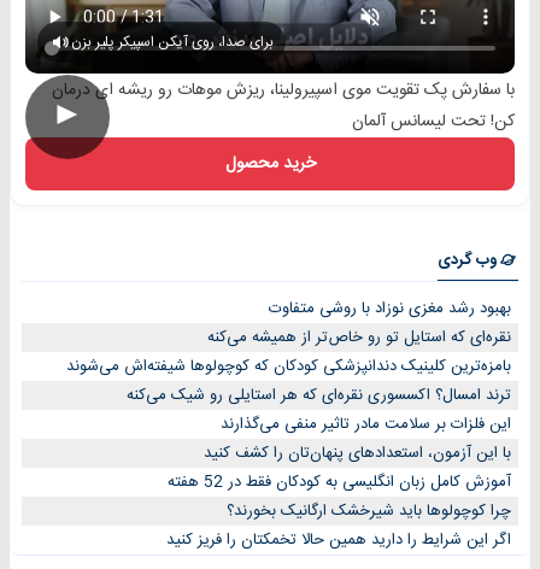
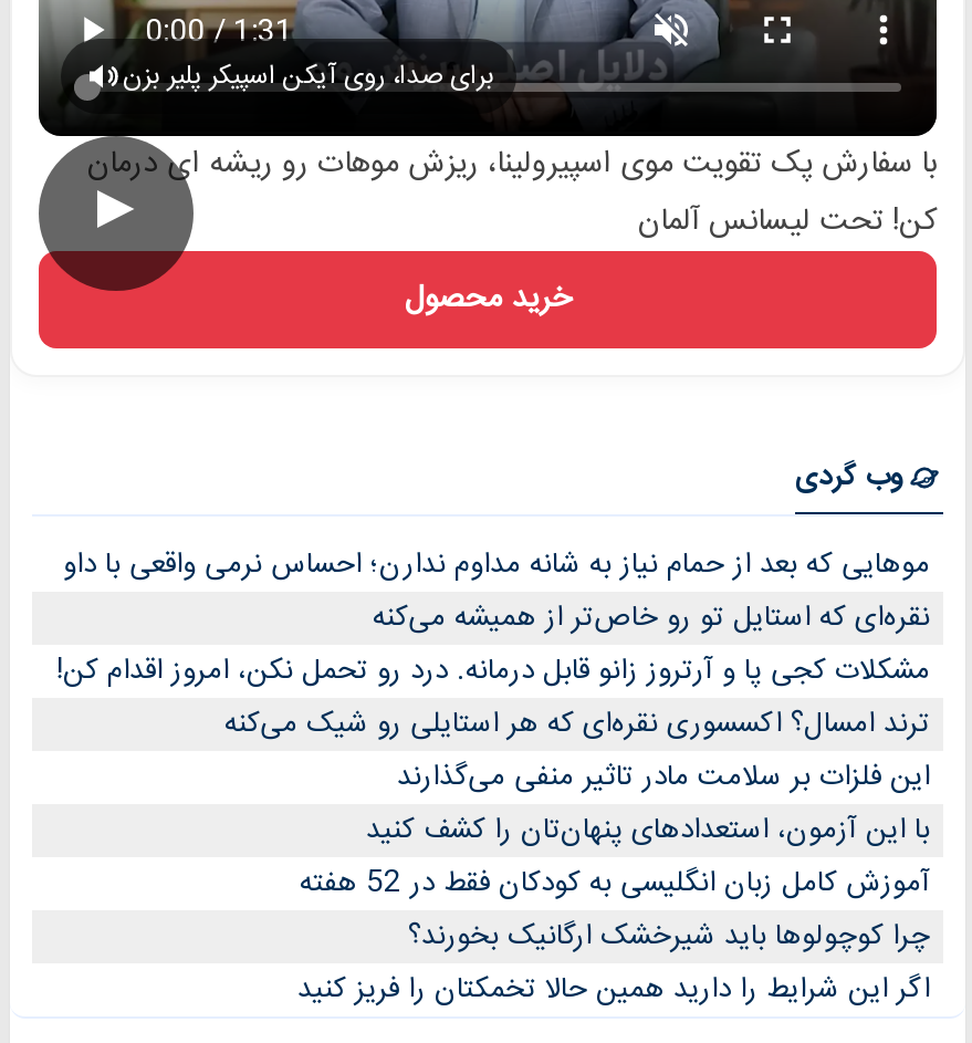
- بهبود رشد مغزی نوزاد با روشی متفاوت
+ موهایی که بعد از حمام نیاز به شانه مداوم ندارن؛ احساس نرمی واقعی با داو

- بامزه‌ترین کلینیک دندانپزشکی کودکان که کوچولوها شیفته‌اش می‌شوند
+ مشکلات کجی پا و آرتروز زانو قابل درمانه. درد رو تحمل نکن، امروز اقدام کن!
